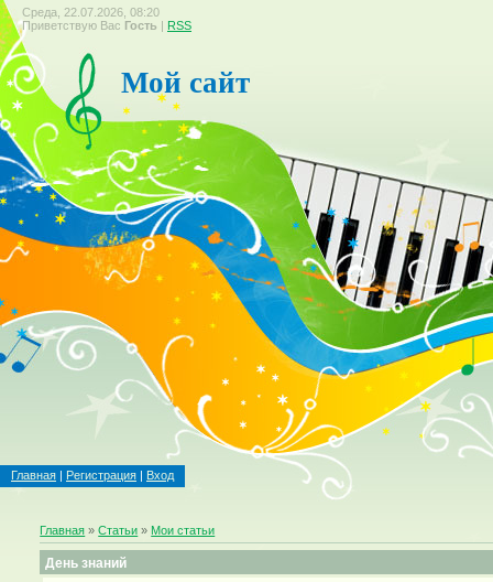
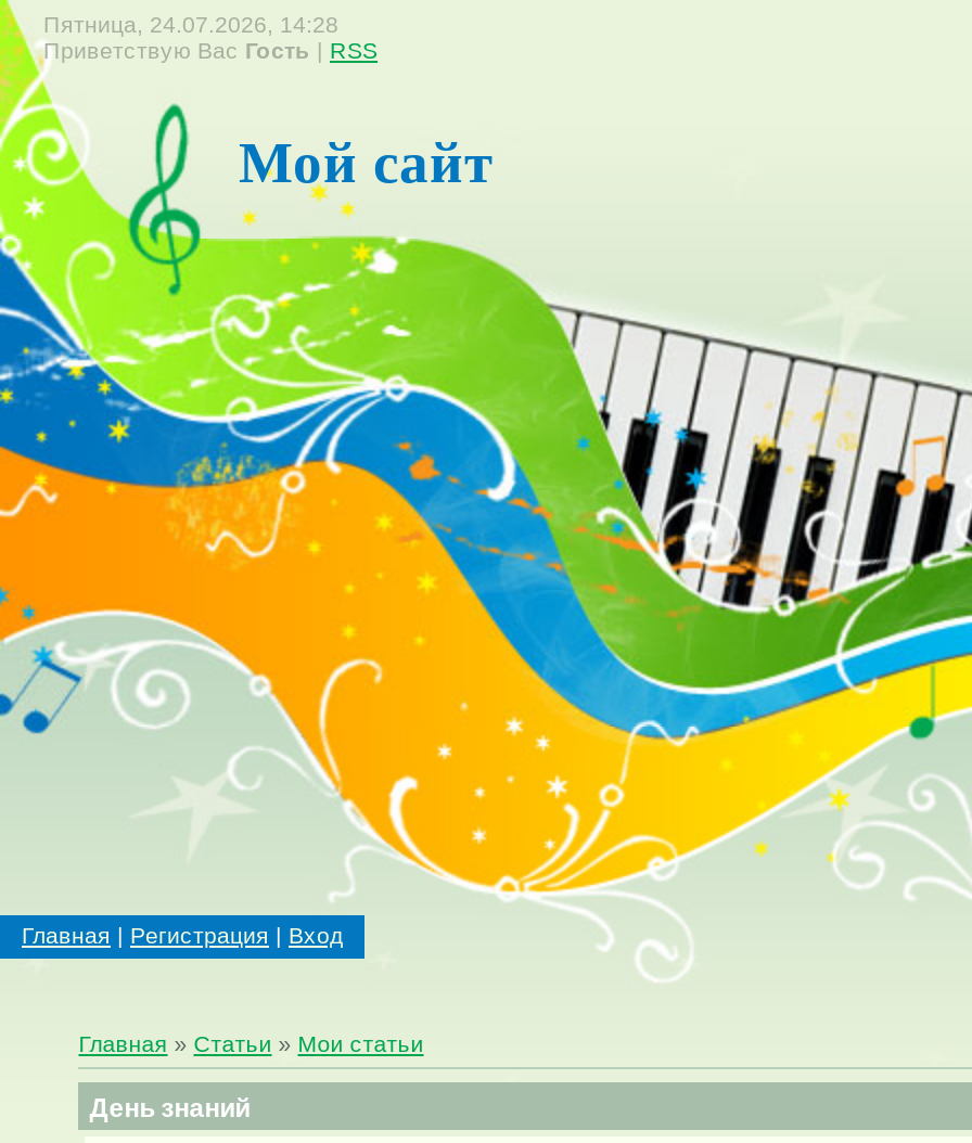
- Среда, 22.07.2026, 08:20
+ Пятница, 24.07.2026, 14:28
